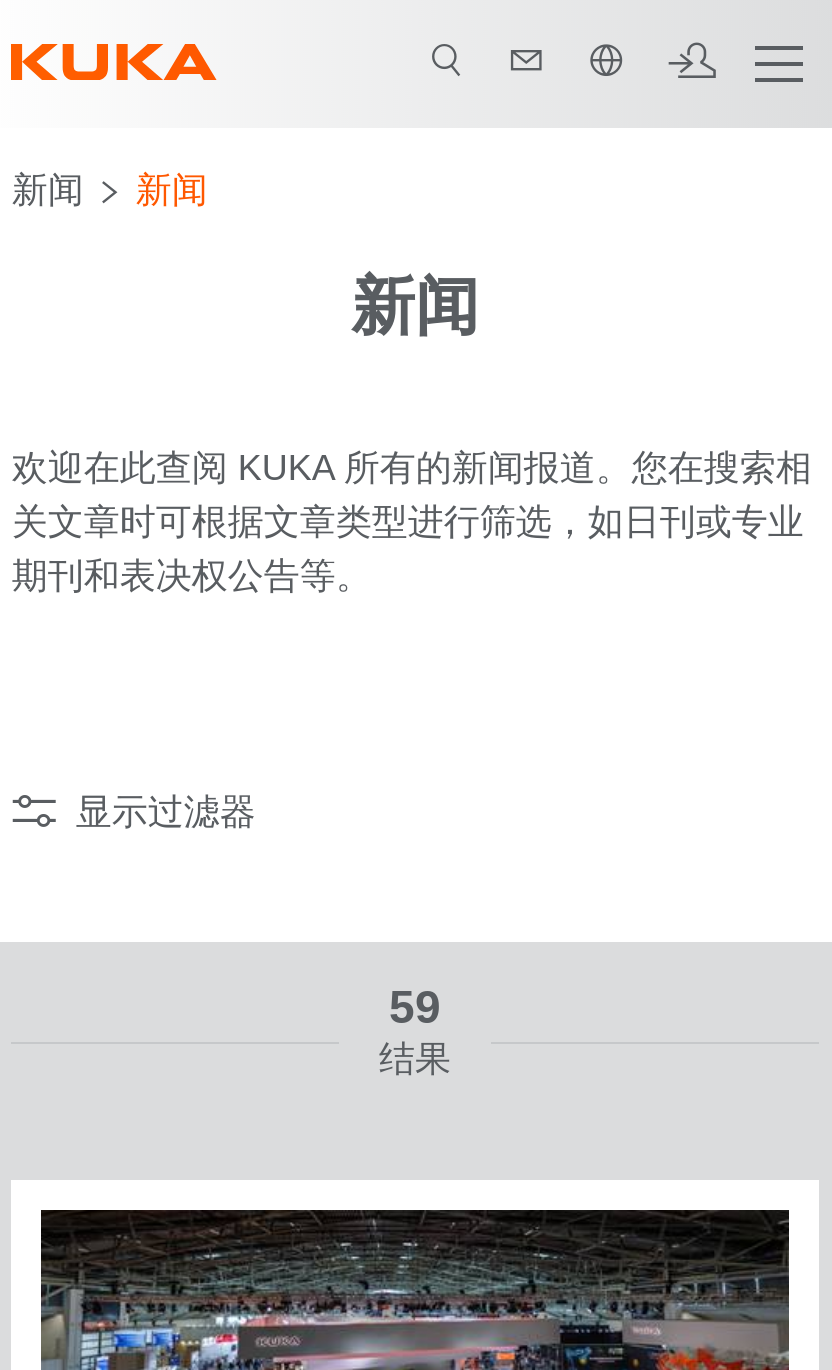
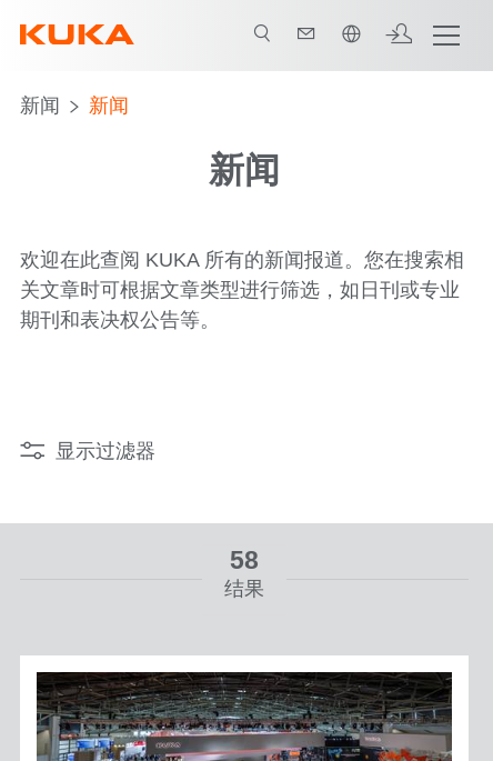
- 59
+ 58
